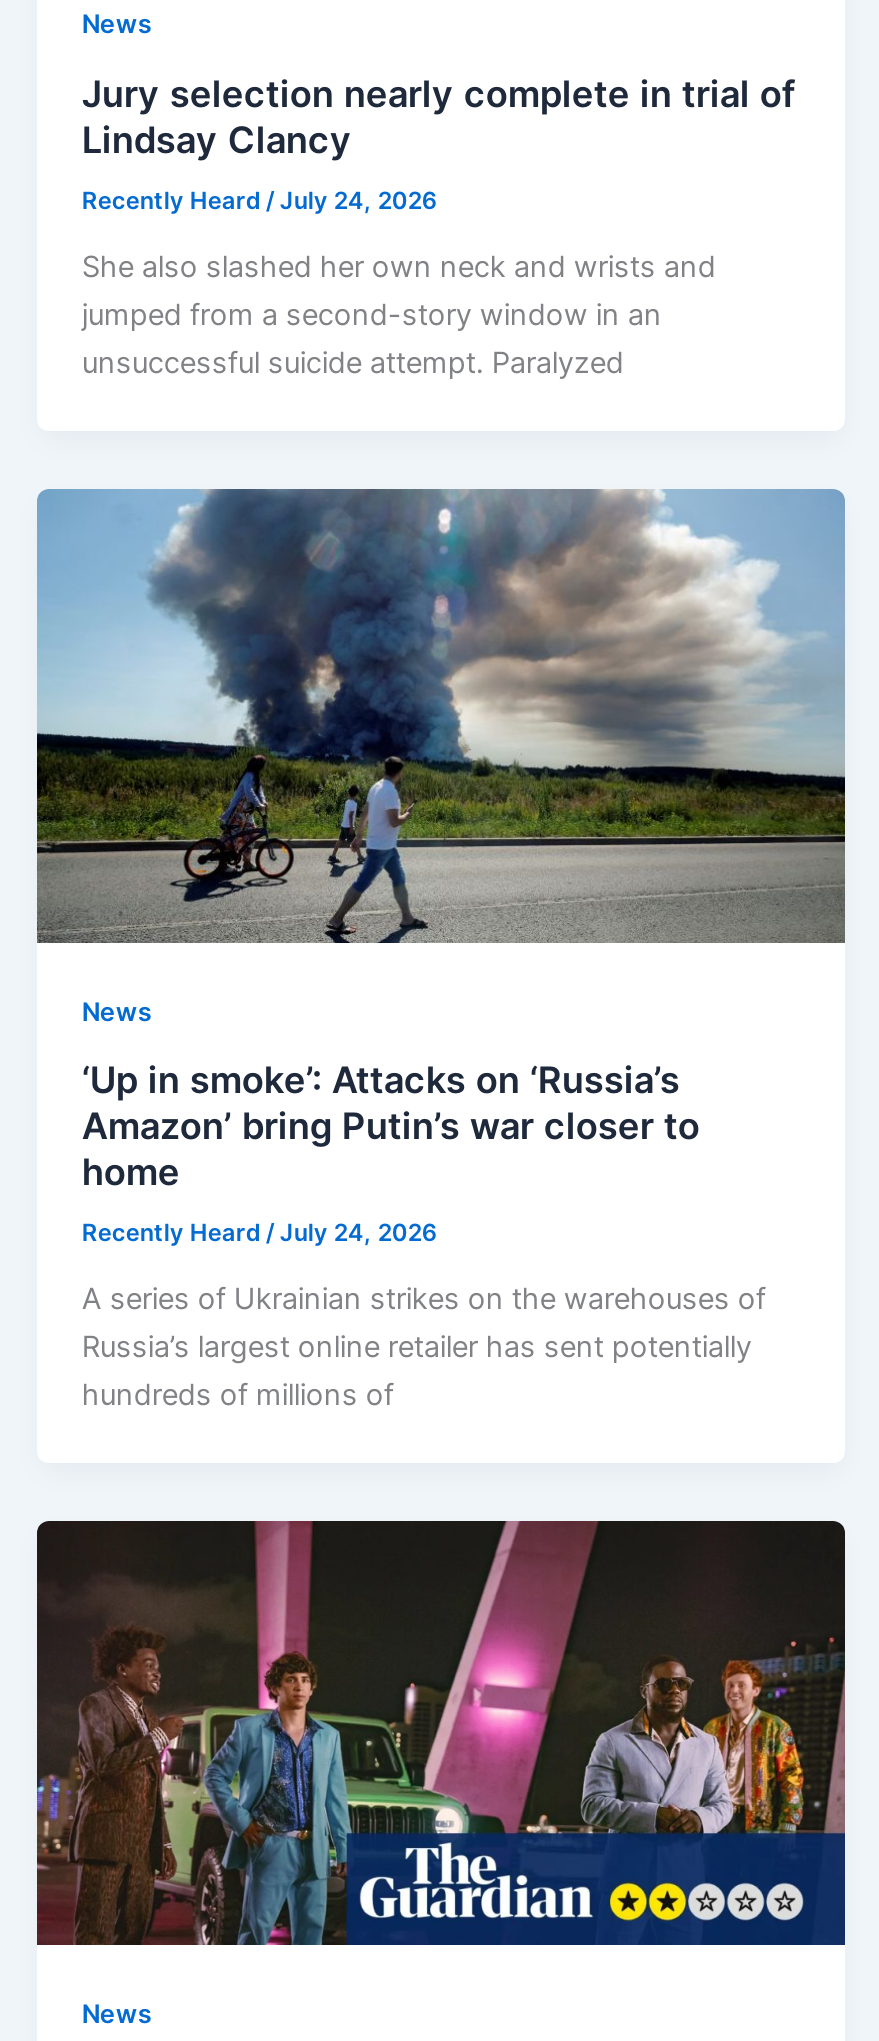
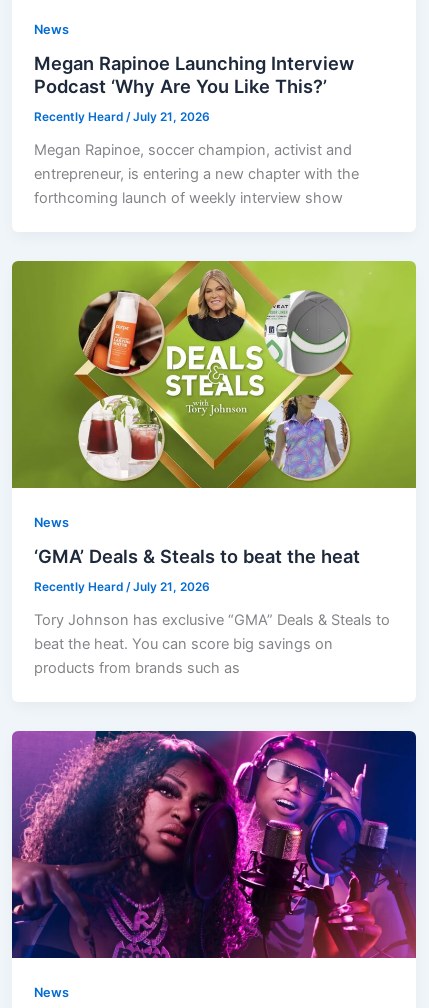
- Jury selection nearly complete in trial of
- Lindsay Clancy
+ Megan Rapinoe Launching Interview
+ Podcast ‘Why Are You Like This?’

- Recently Heard / July 24, 2026
+ Recently Heard / July 21, 2026

- She also slashed her own neck and wrists and
- jumped from a second-story window in an
- unsuccessful suicide attempt. Paralyzed
+ Megan Rapinoe, soccer champion, activist and
+ entrepreneur, is entering a new chapter with the
+ forthcoming launch of weekly interview show

- [image]
+ [image]

- ‘Up in smoke’: Attacks on ‘Russia’s
- Amazon’ bring Putin’s war closer to
- home
+ ‘GMA’ Deals & Steals to beat the heat

- Recently Heard / July 24, 2026
+ Recently Heard / July 21, 2026

- A series of Ukrainian strikes on the warehouses of
- Russia’s largest online retailer has sent potentially
- hundreds of millions of
+ Tory Johnson has exclusive “GMA” Deals & Steals to
+ beat the heat. You can score big savings on
+ products from brands such as

- [image]
+ [image]
